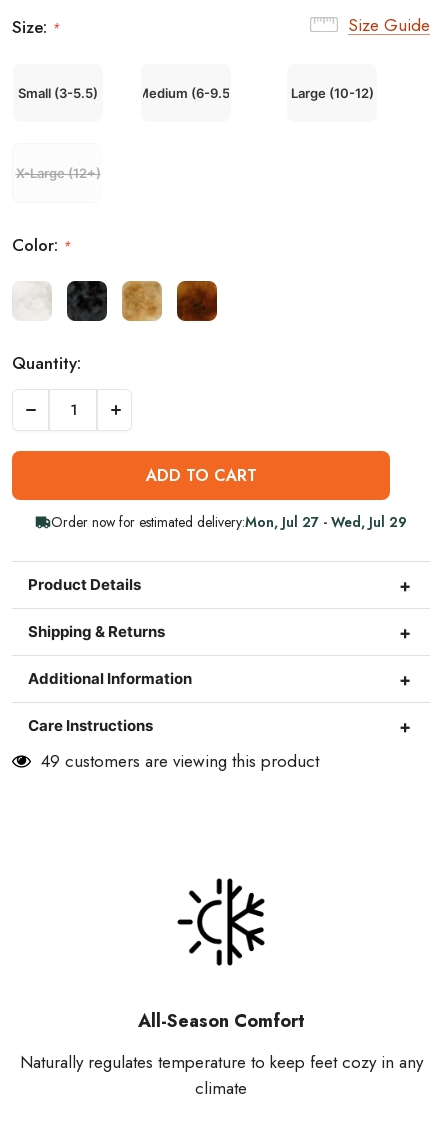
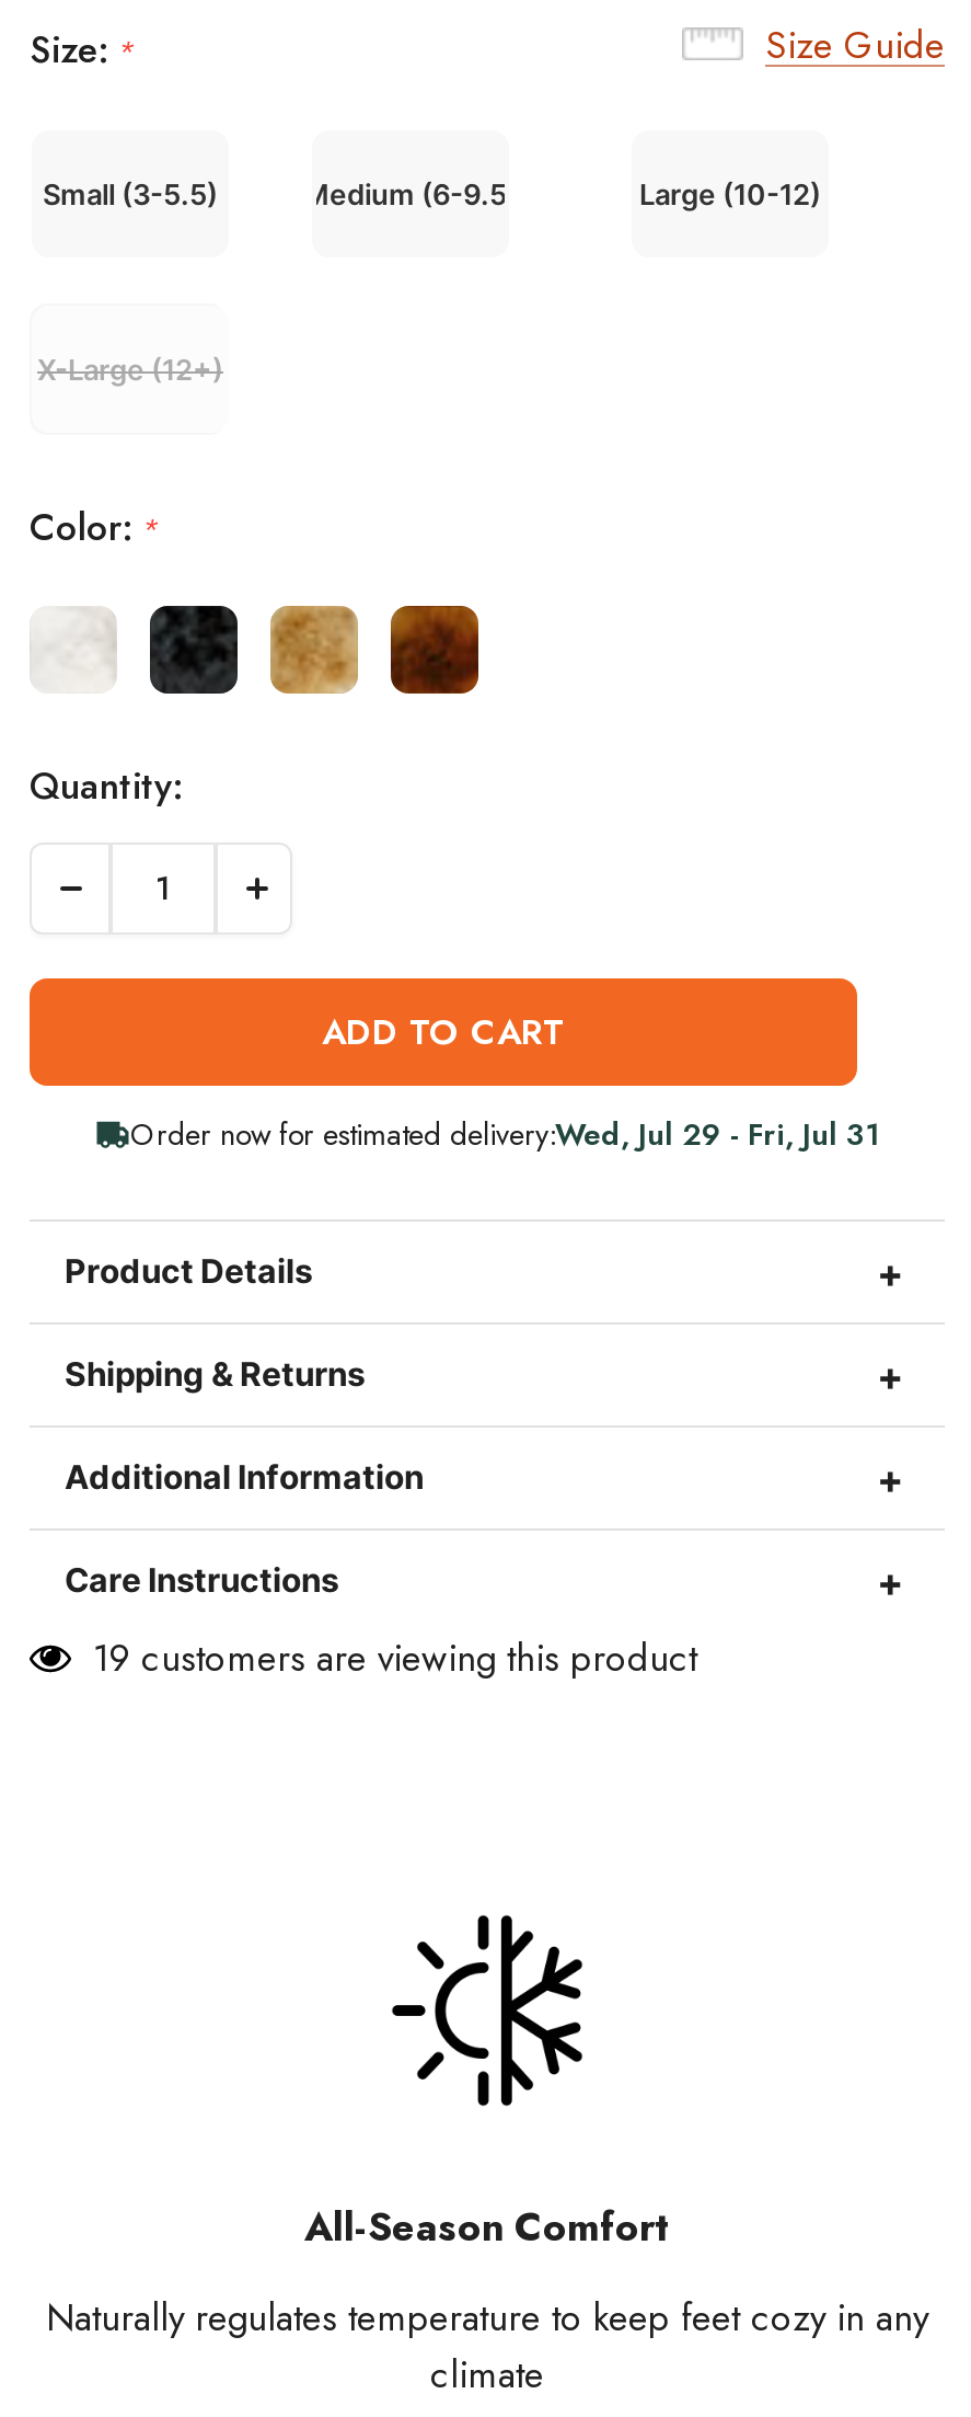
- Order now for estimated delivery:Mon, Jul 27 - Wed, Jul 29
+ Order now for estimated delivery:Wed, Jul 29 - Fri, Jul 31

- 49 customers are viewing this product
+ 19 customers are viewing this product
